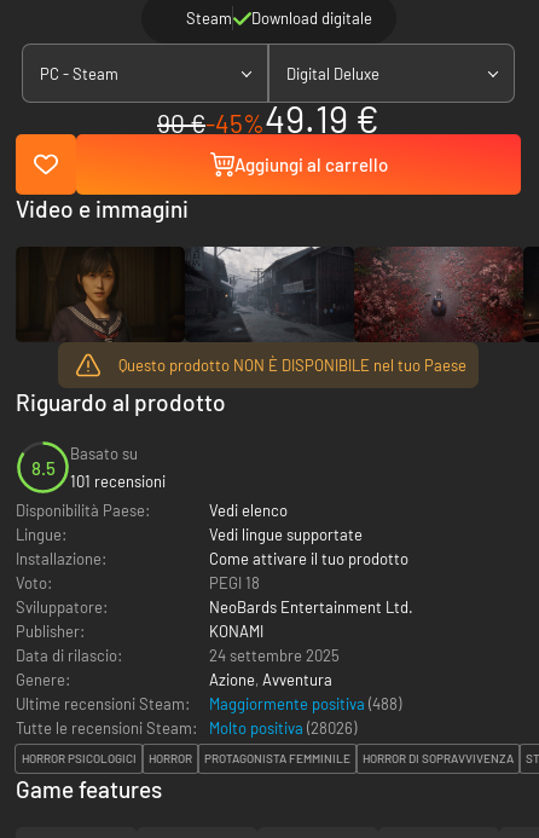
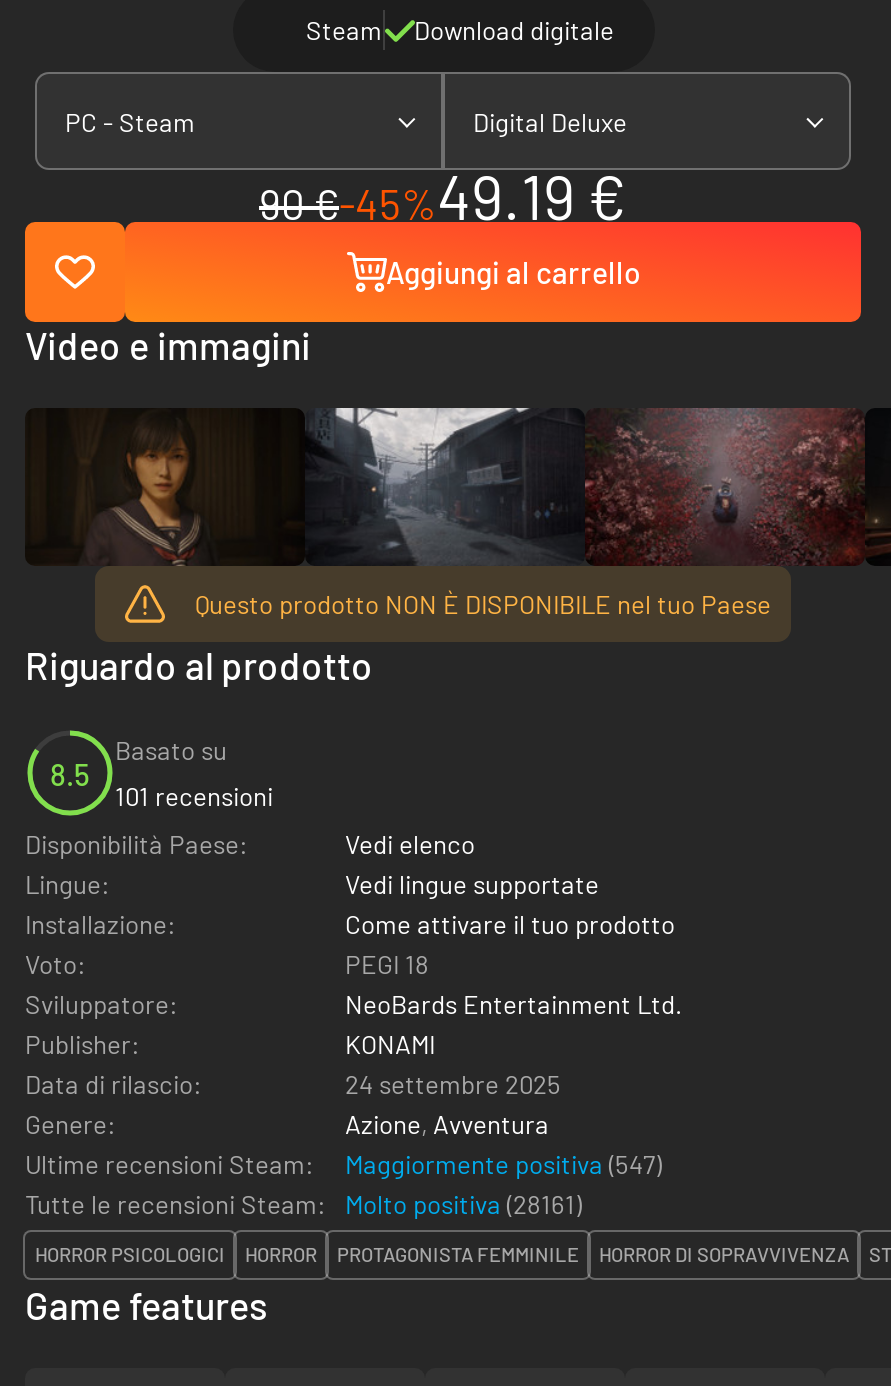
- Maggiormente positiva (488)
+ Maggiormente positiva (547)

- Molto positiva (28026)
+ Molto positiva (28161)
